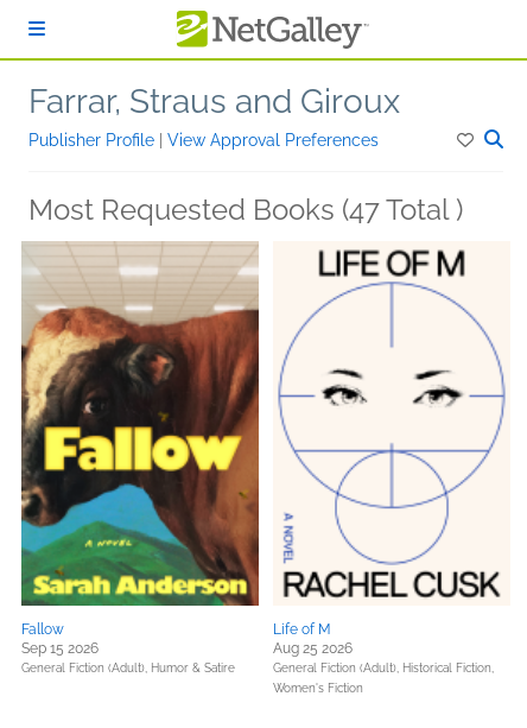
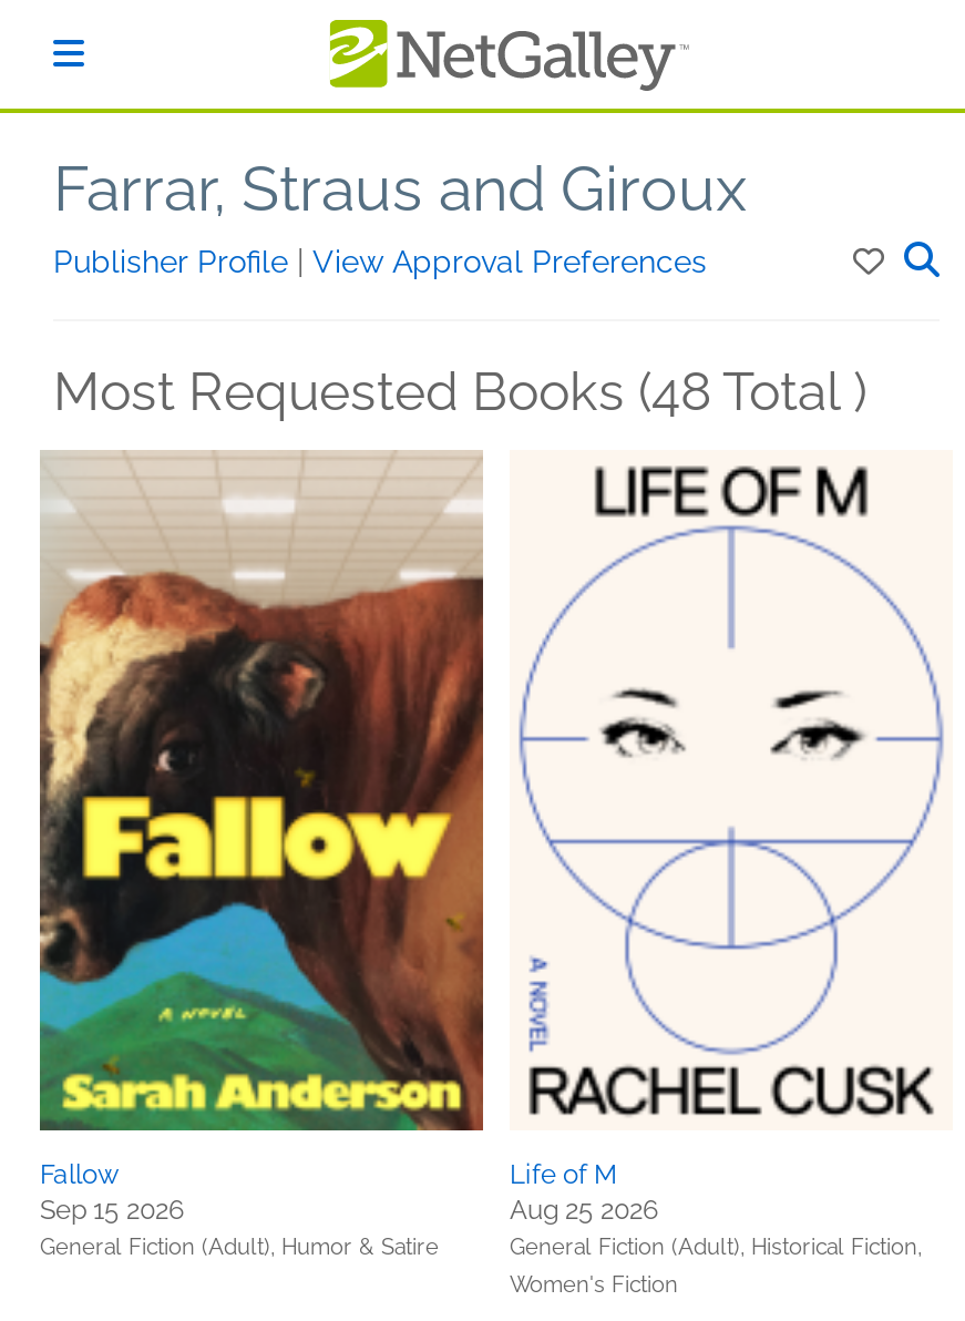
- Most Requested Books (47 Total )
+ Most Requested Books (48 Total )
